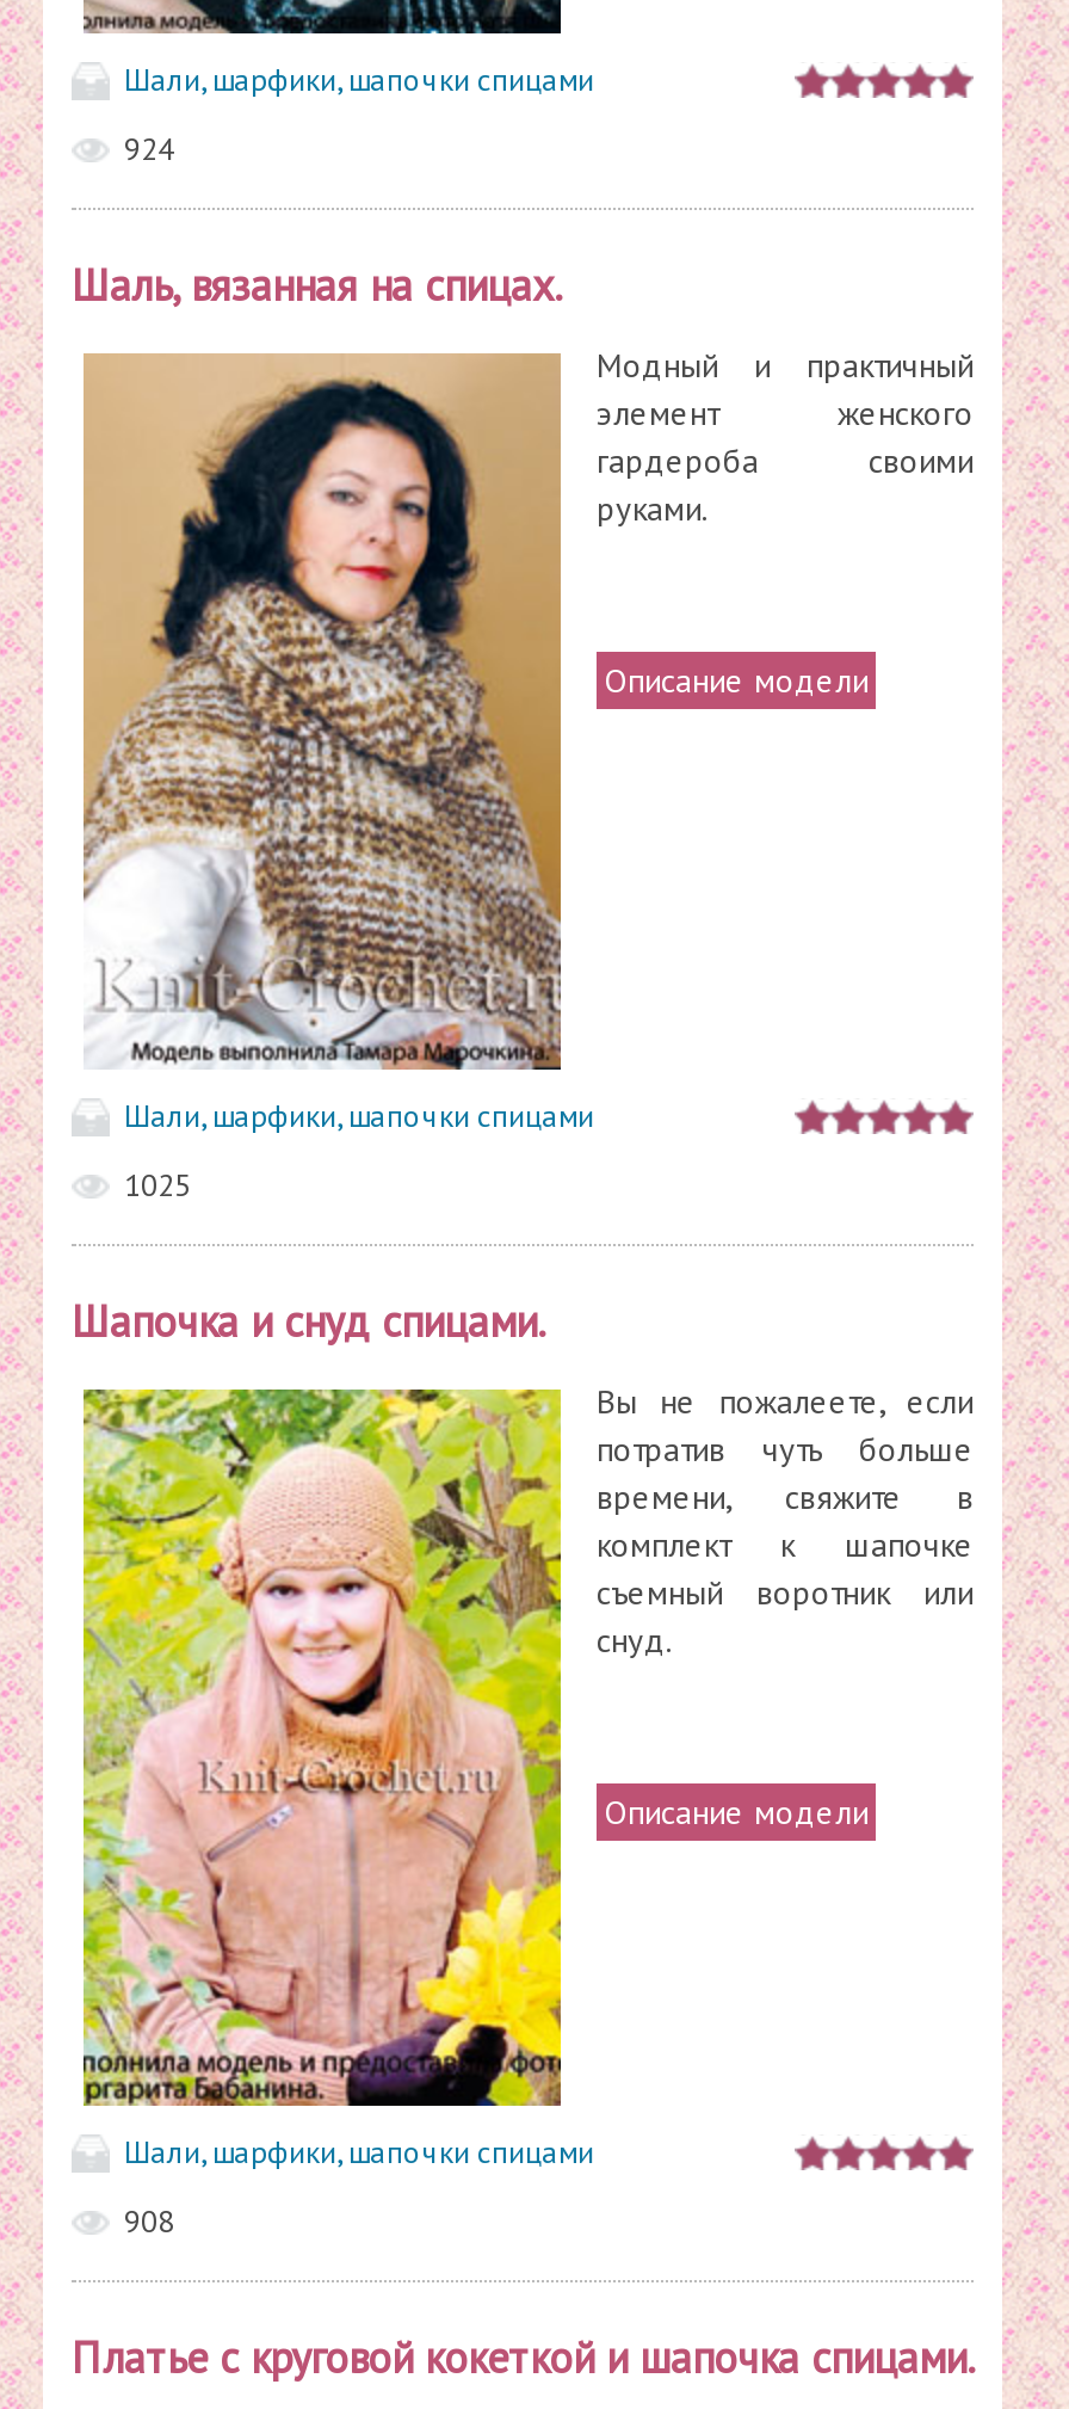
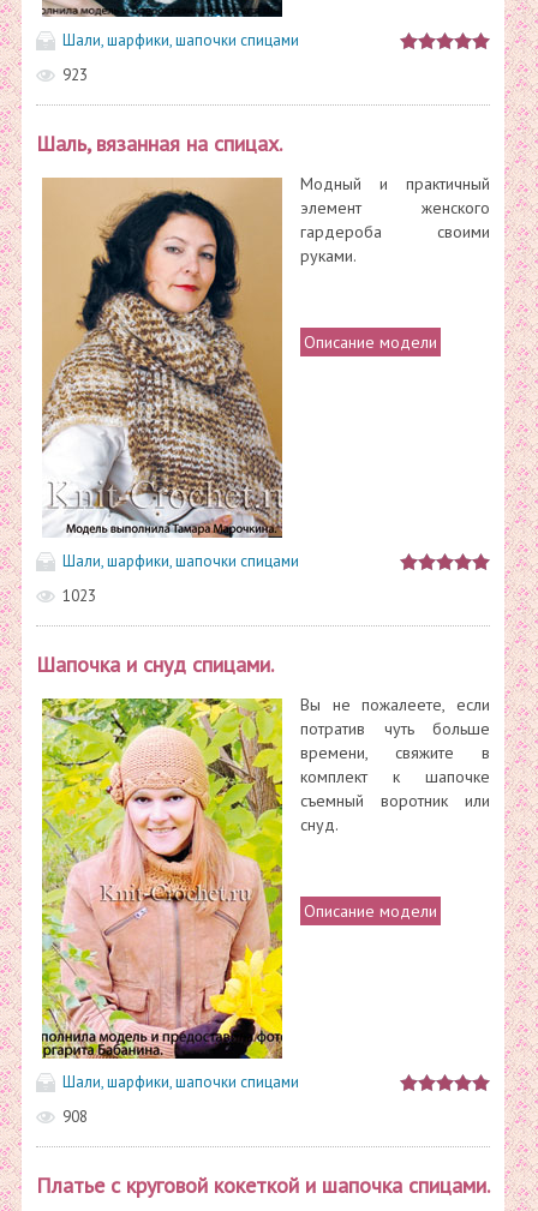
- 924
+ 923

- 1025
+ 1023
